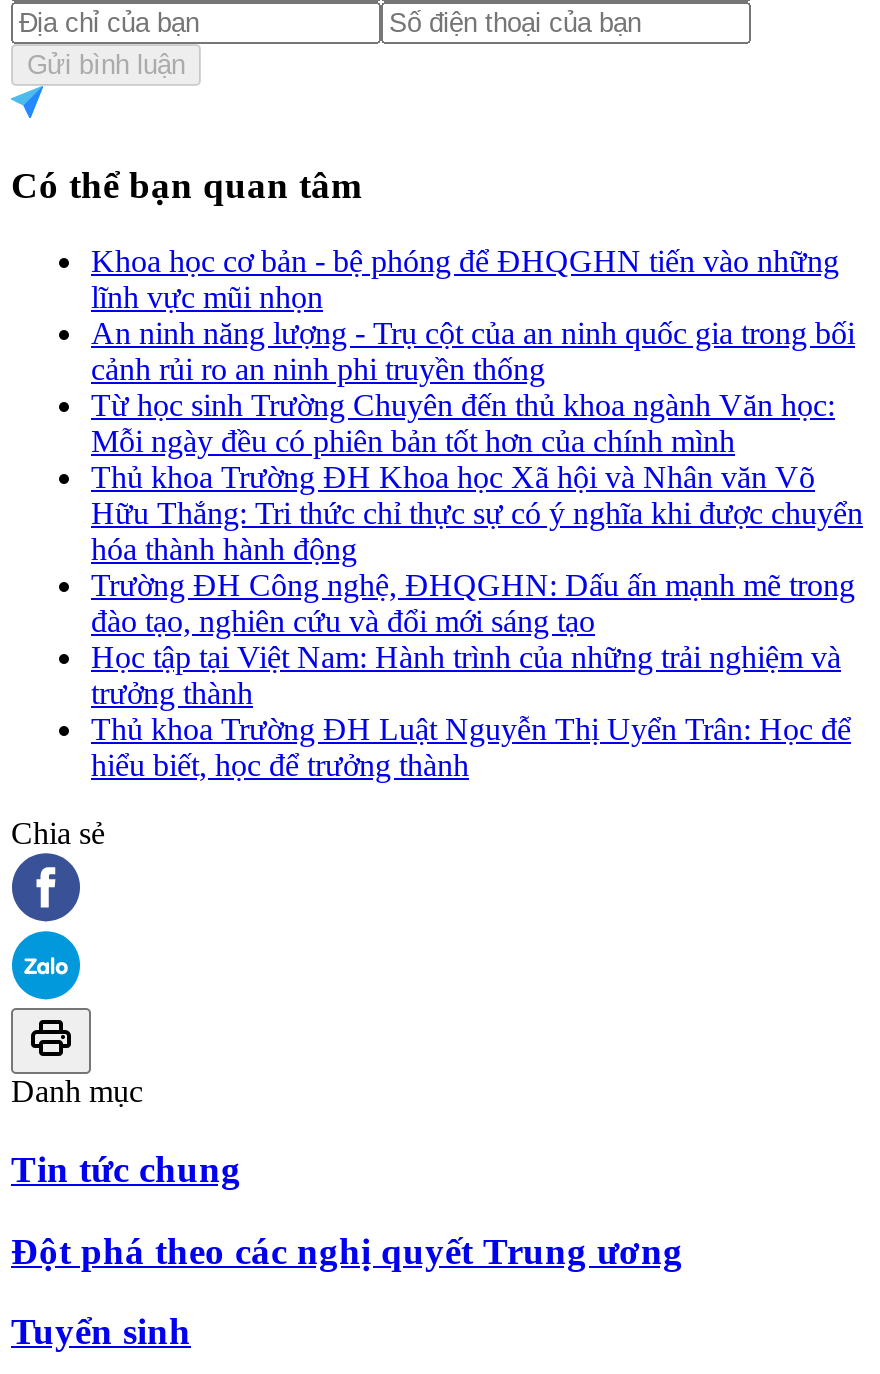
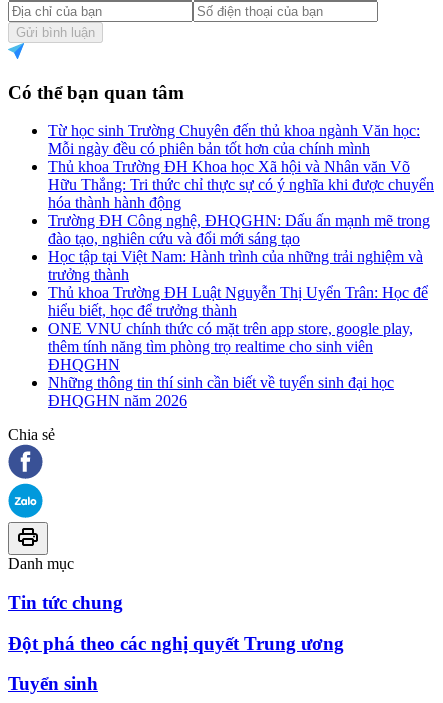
- Khoa học cơ bản - bệ phóng để ĐHQGHN tiến vào những
- lĩnh vực mũi nhọn
- An ninh năng lượng - Trụ cột của an ninh quốc gia trong bối
- cảnh rủi ro an ninh phi truyền thống

moved up: Từ học sinh Trường Chuyên đến thủ khoa ngành Văn học: | Mỗi ngày đều có phiên bản tốt hơn của chính mình | Thủ khoa Trường ĐH Khoa học Xã hội và Nhân văn Võ | ... | Thủ khoa Trường ĐH Luật Nguyễn Thị Uyển Trân: Học để | hiểu biết, học để trưởng thành

+ ONE VNU chính thức có mặt trên app store, google play,
+ thêm tính năng tìm phòng trọ realtime cho sinh viên
+ ĐHQGHN
+ Những thông tin thí sinh cần biết về tuyển sinh đại học
+ ĐHQGHN năm 2026
